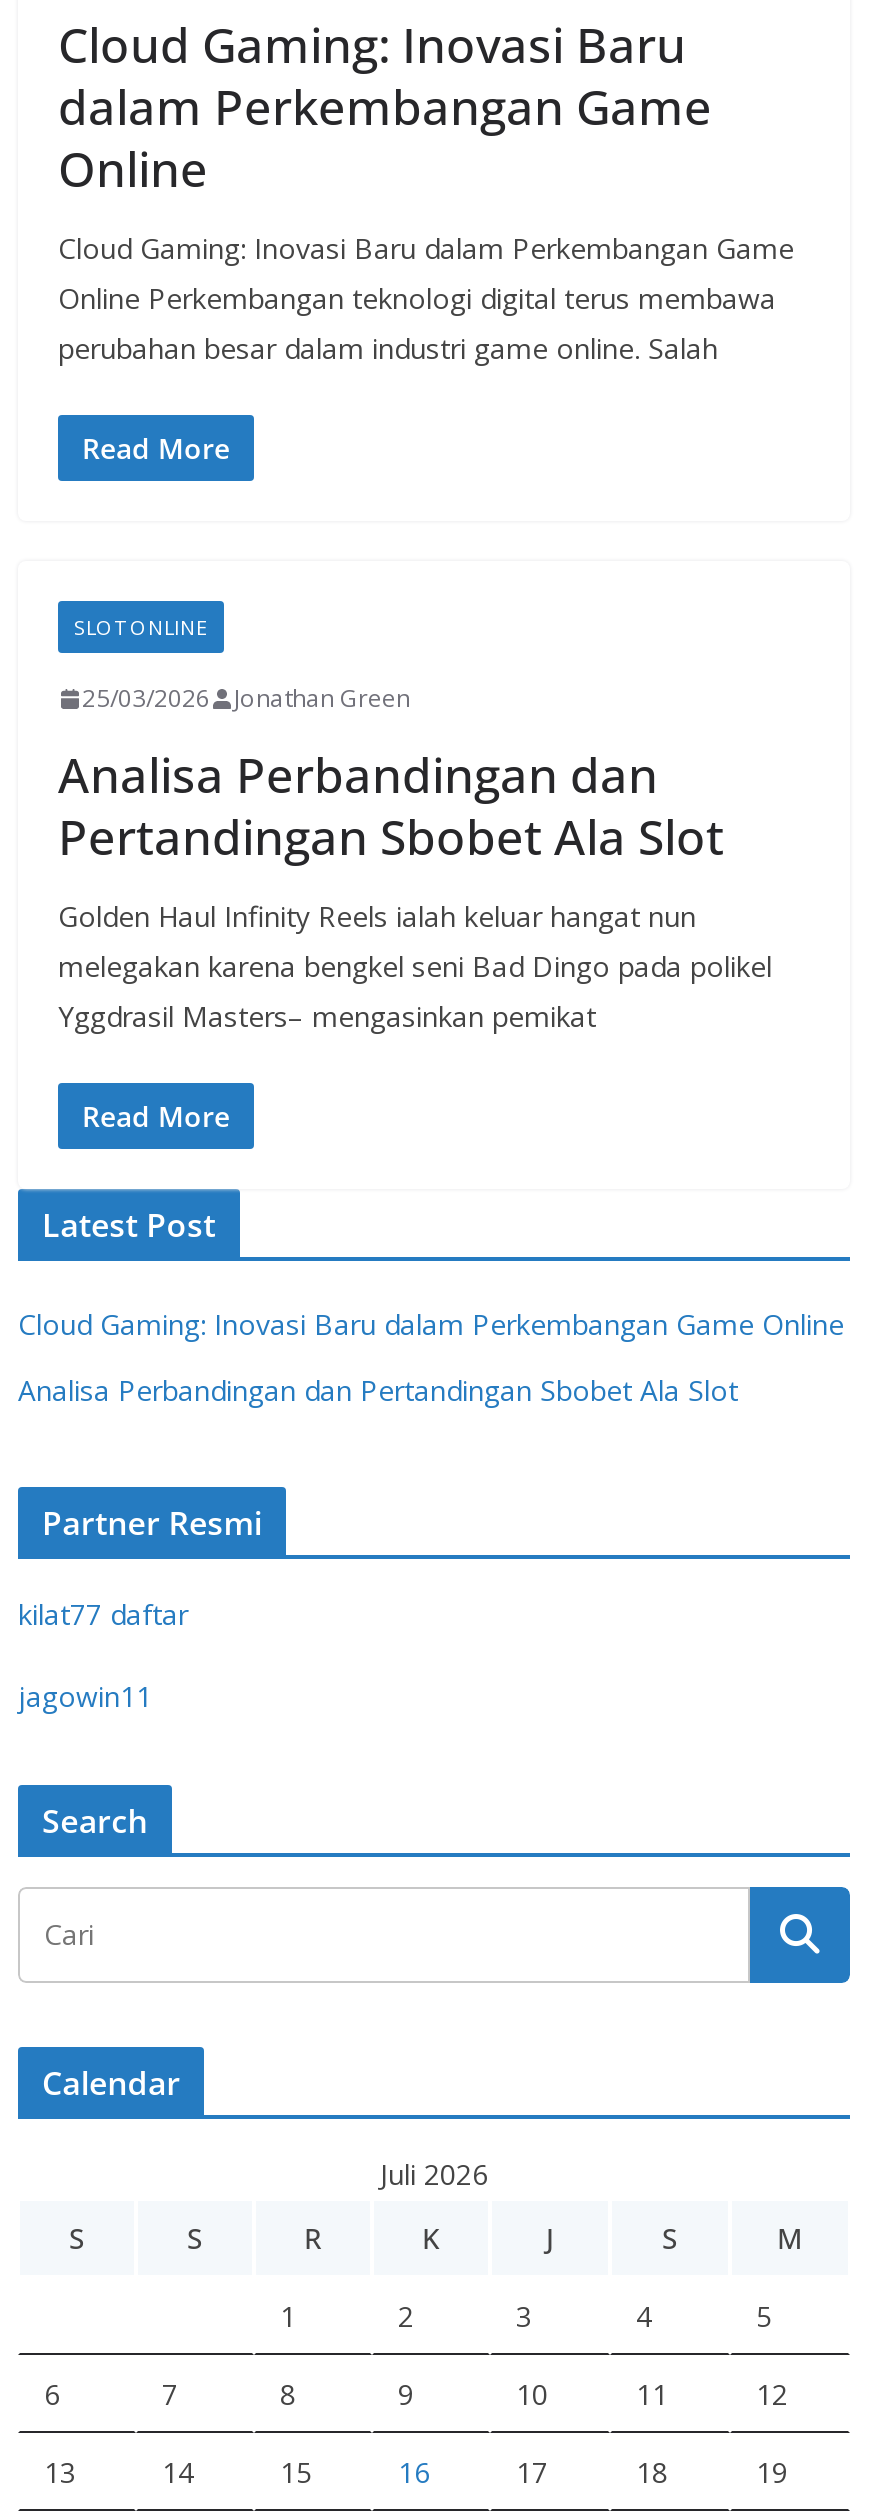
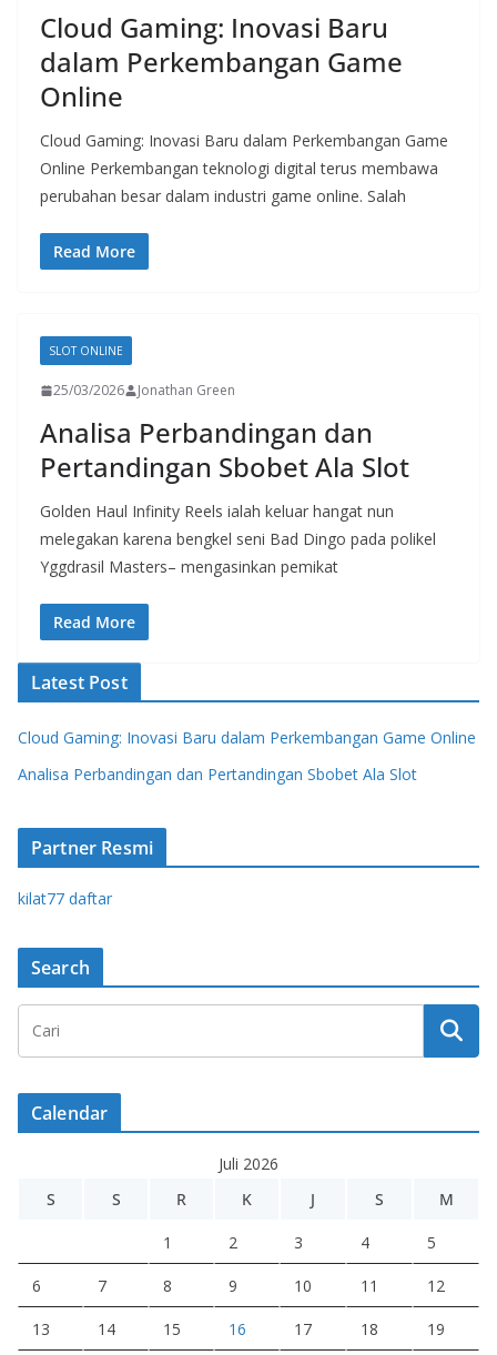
- jagowin11
